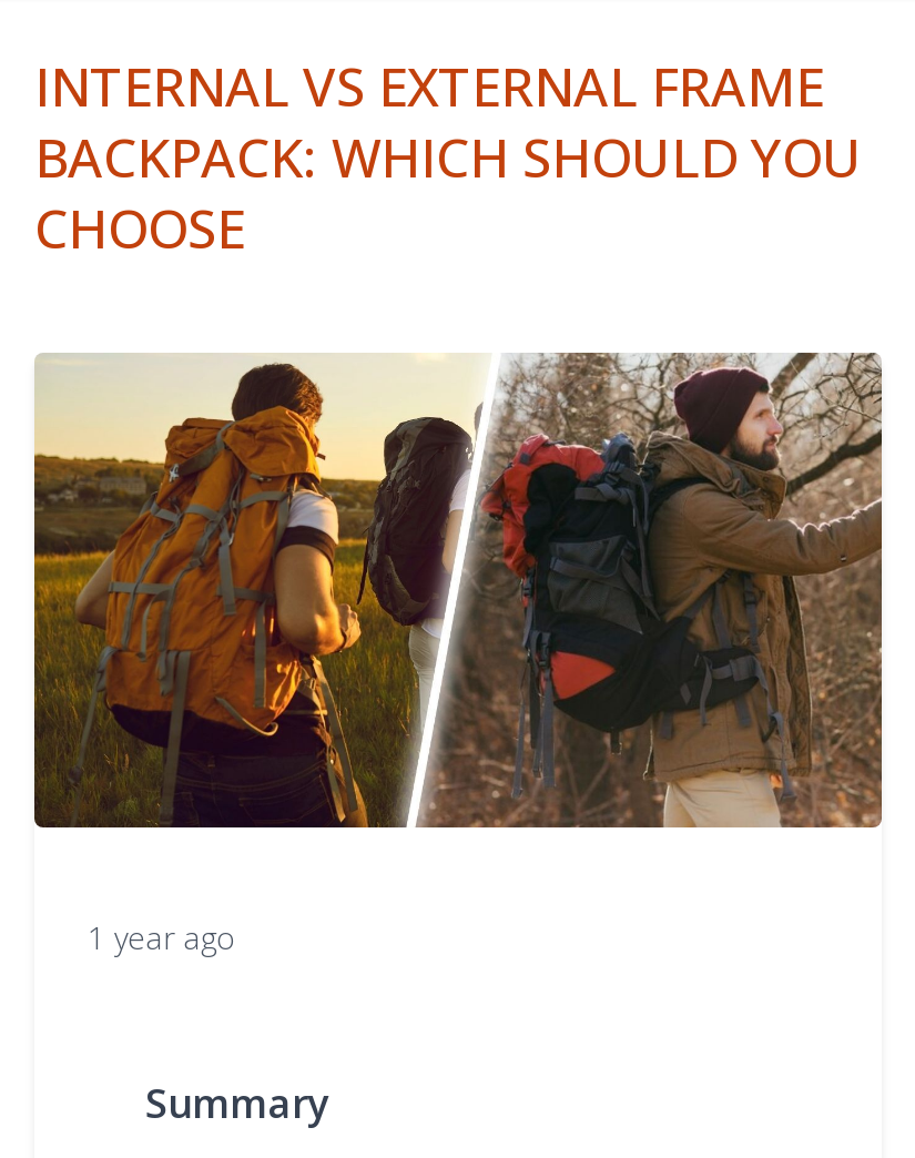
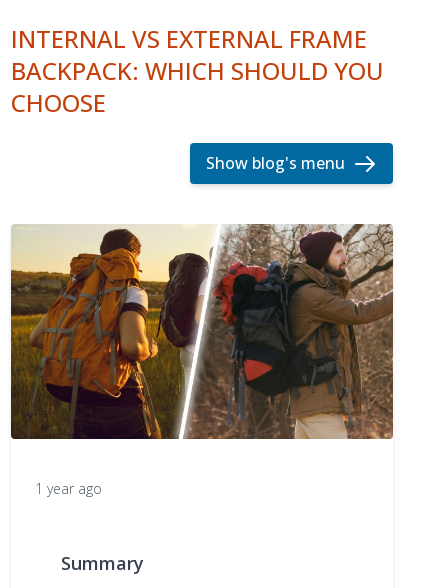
+ Show blog's menu
